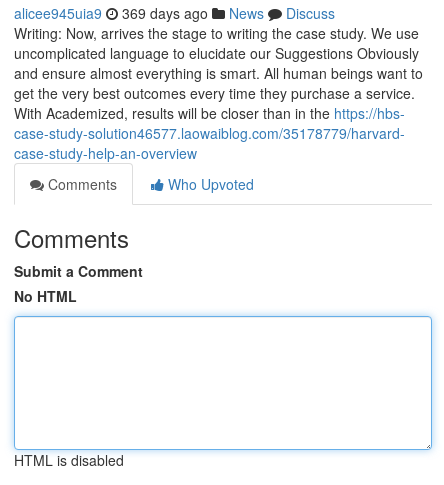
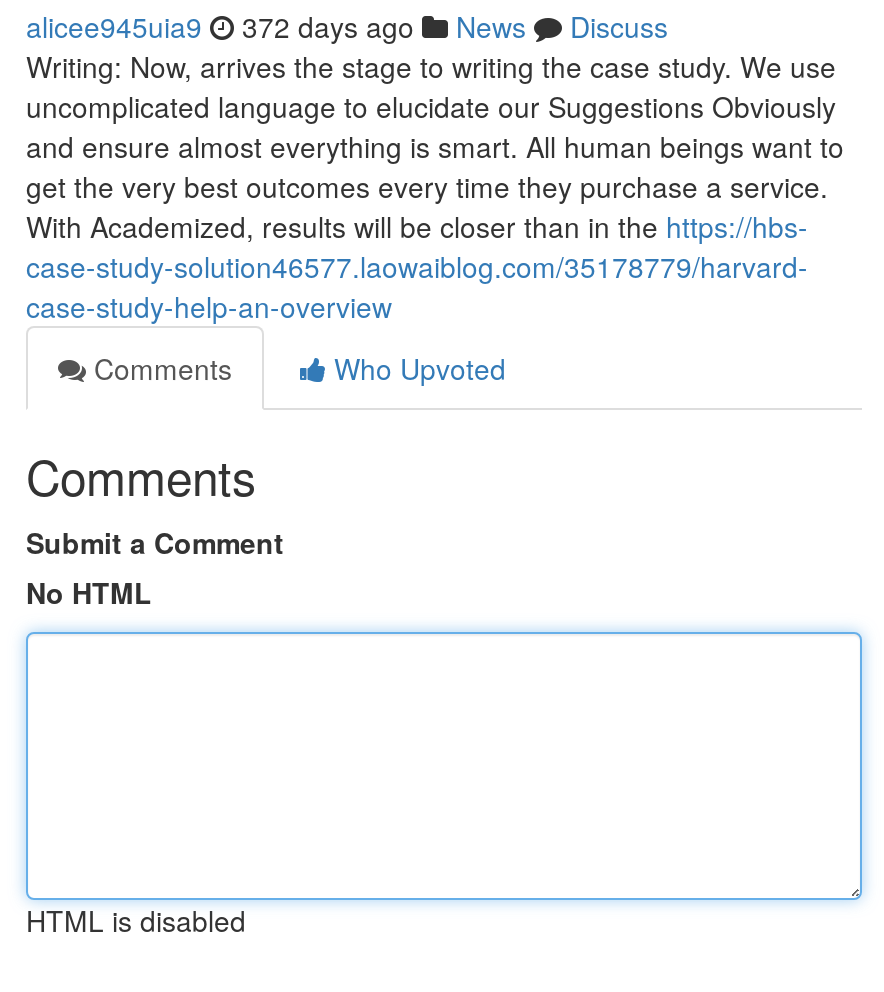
- alicee945uia9 369 days ago News Discuss
+ alicee945uia9 372 days ago News Discuss
